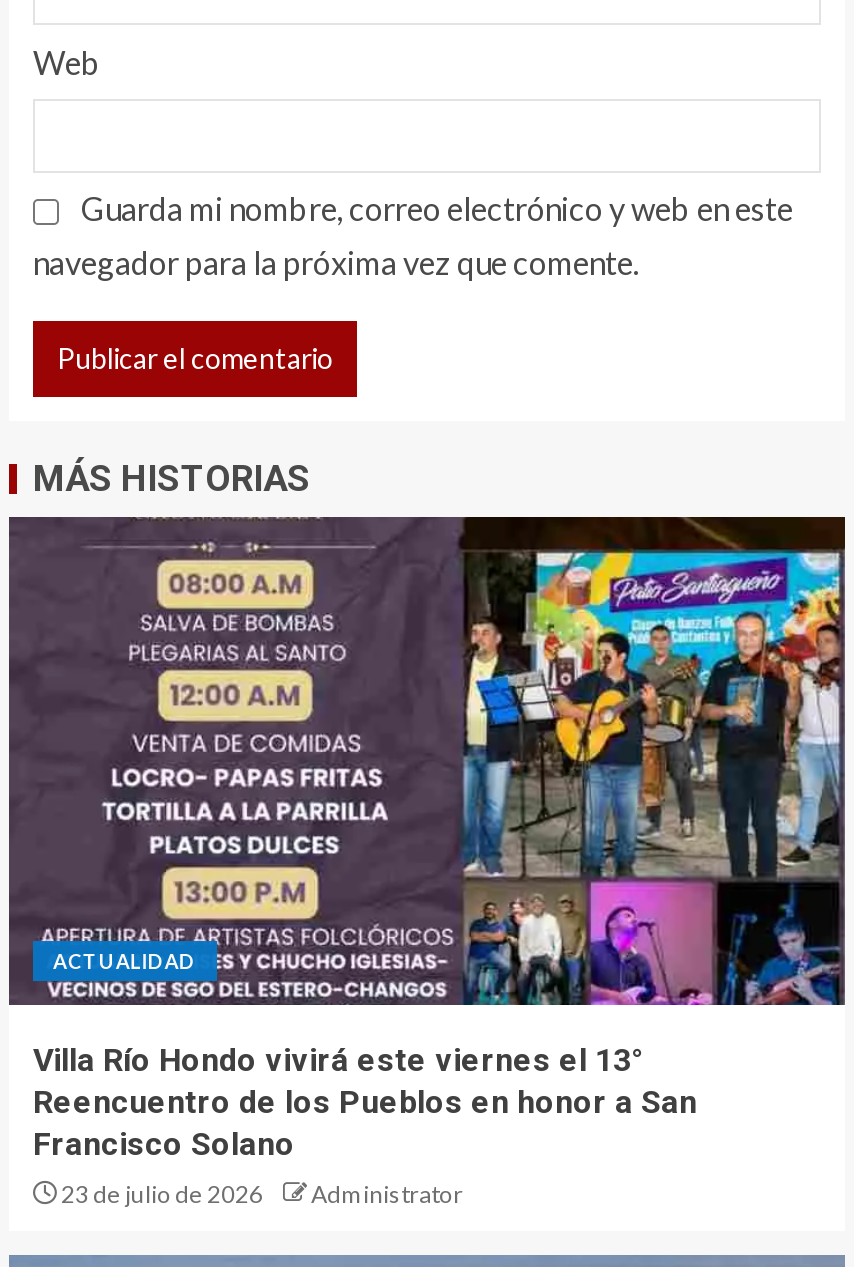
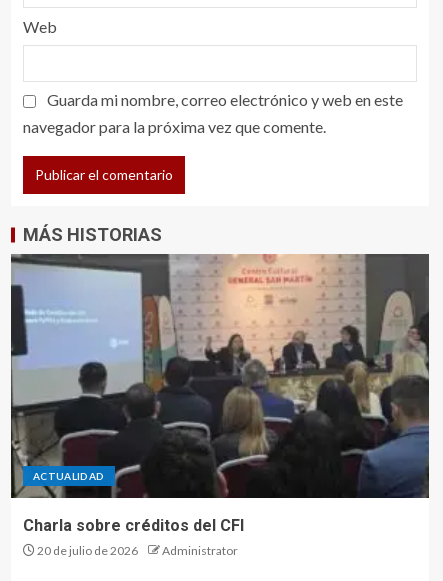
- [image]
- Villa Río Hondo vivirá este viernes el 13°
- Reencuentro de los Pueblos en honor a San
- Francisco Solano
- 23 de julio de 2026
+ [image]
+ Charla sobre créditos del CFI
+ 20 de julio de 2026
